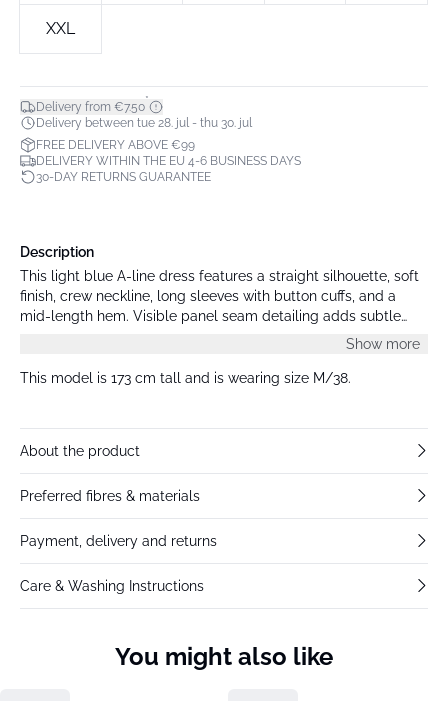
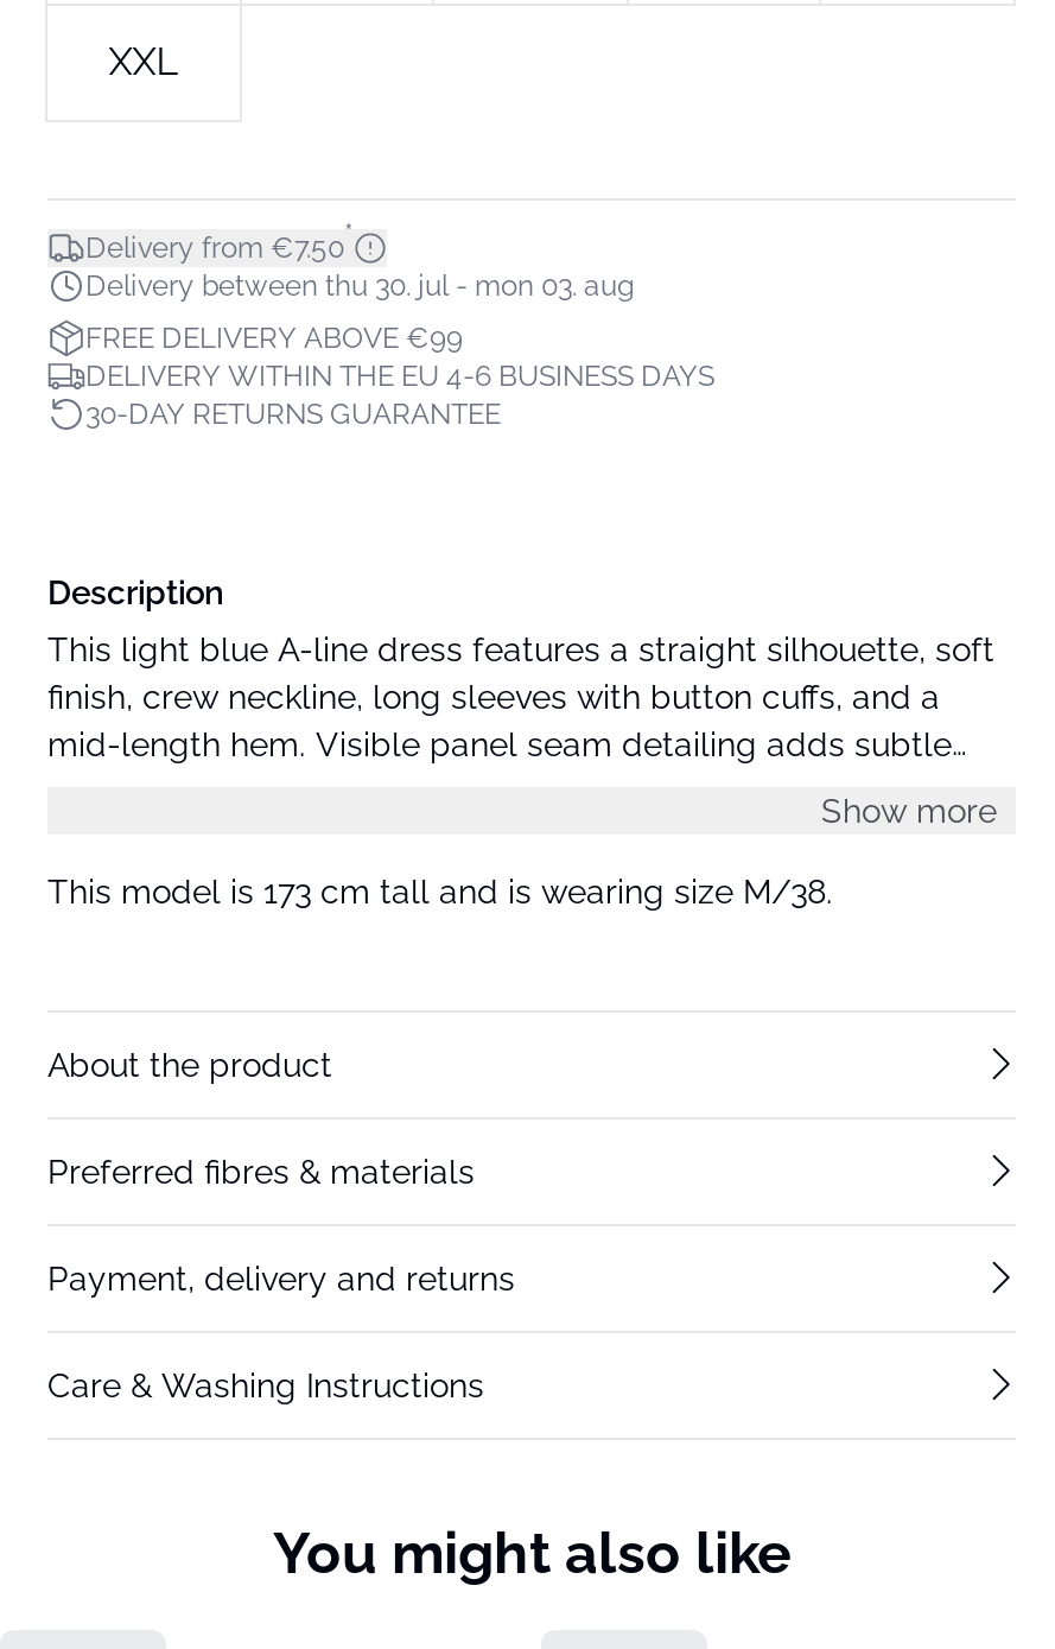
- Delivery between tue 28. jul - thu 30. jul
+ Delivery between thu 30. jul - mon 03. aug
